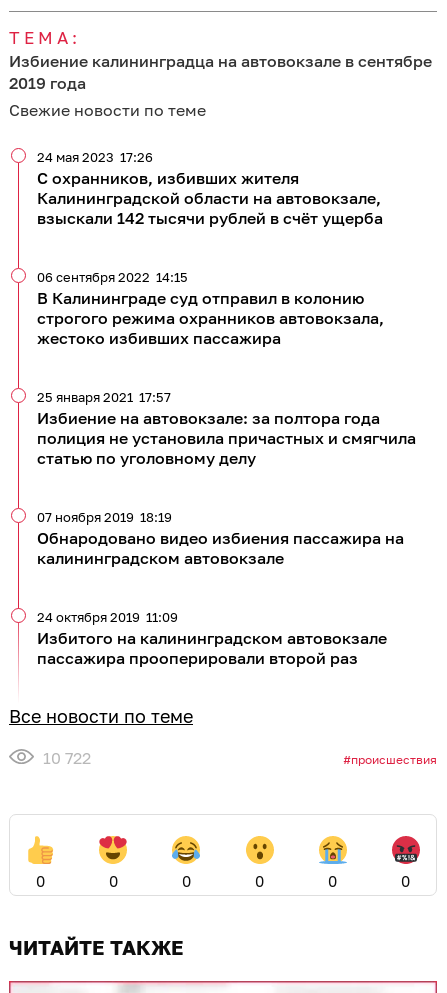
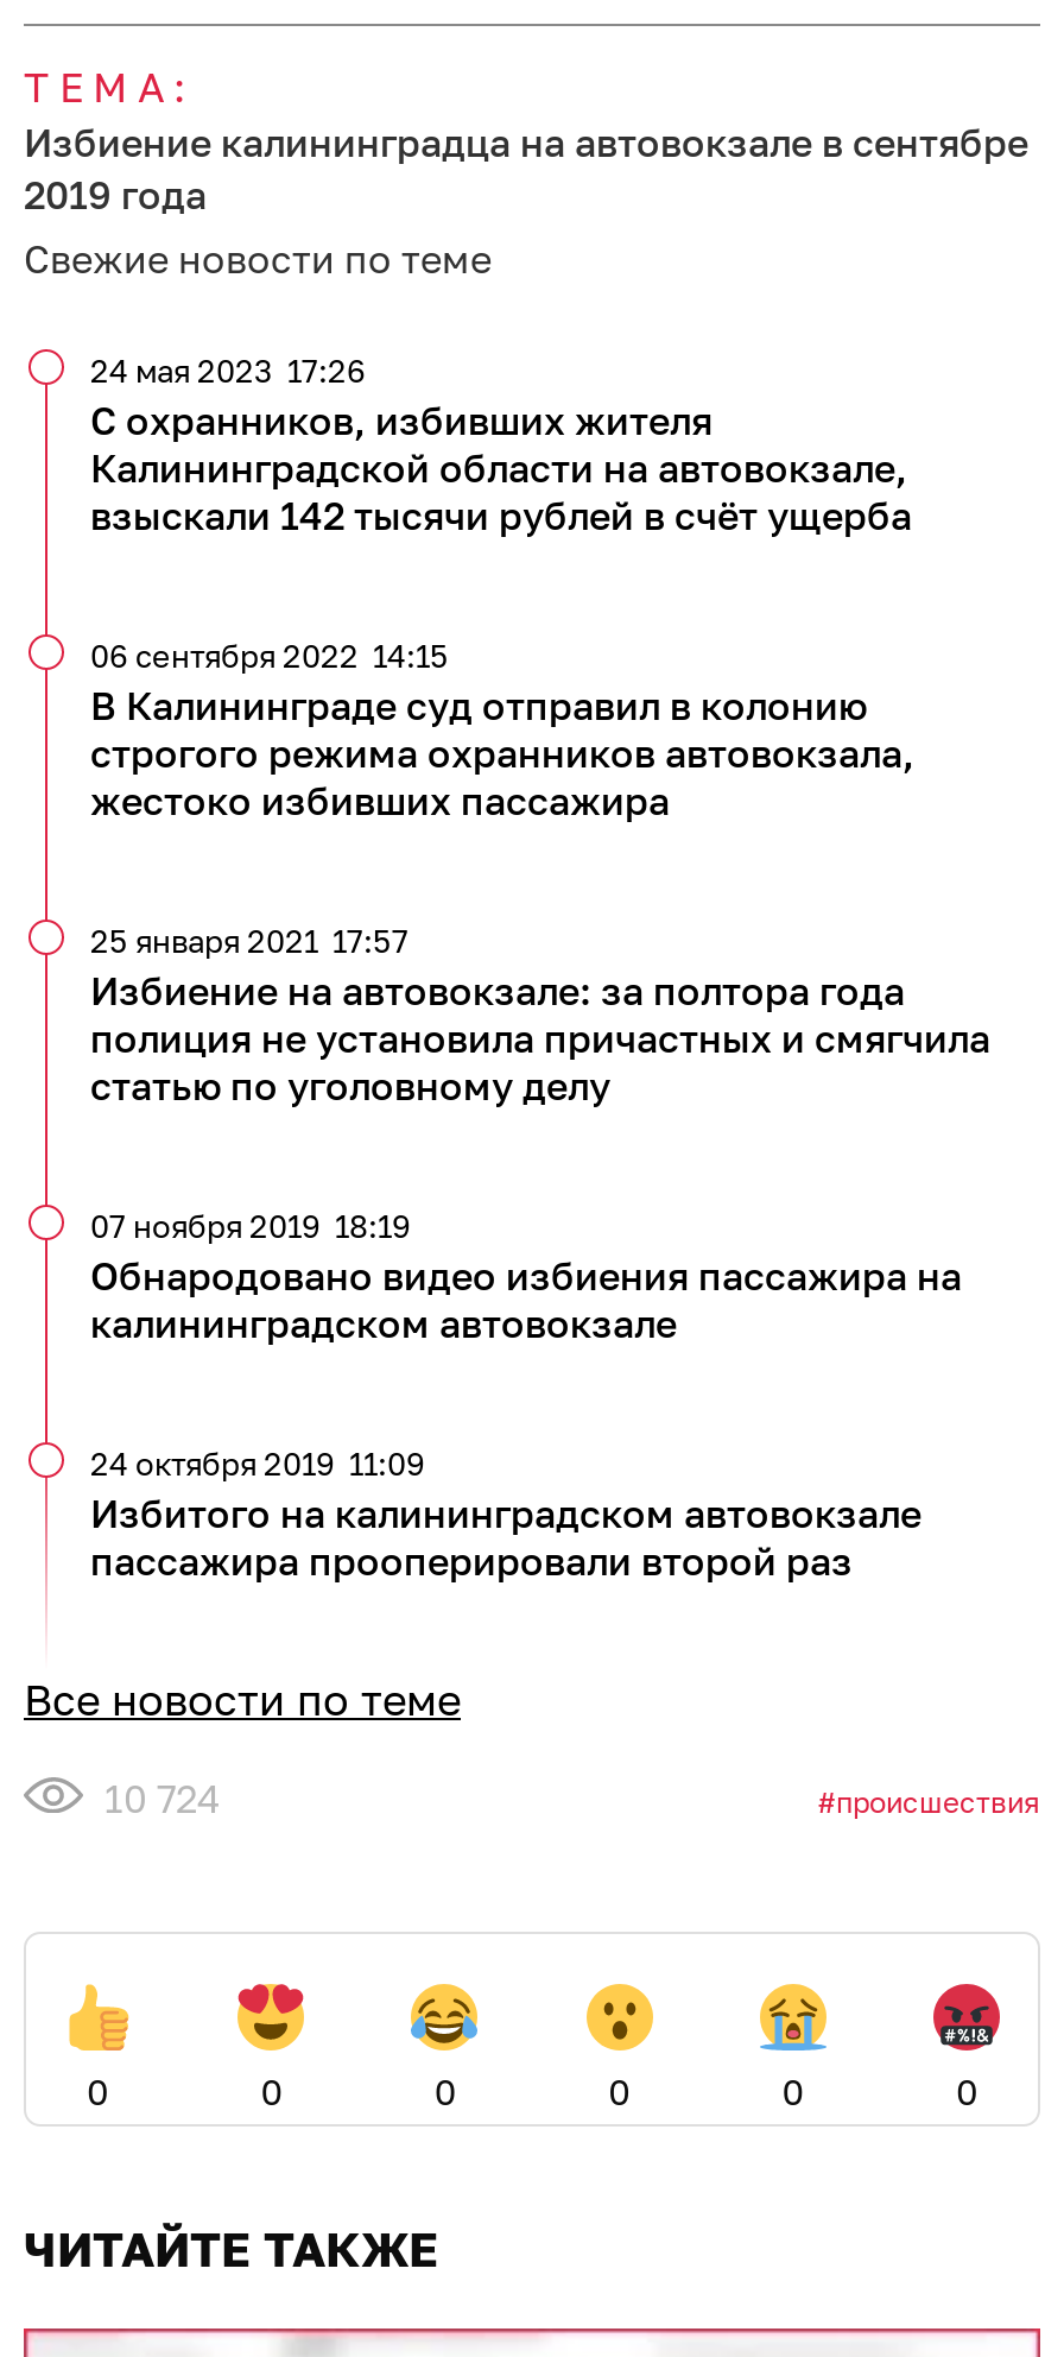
- 10 722
+ 10 724
